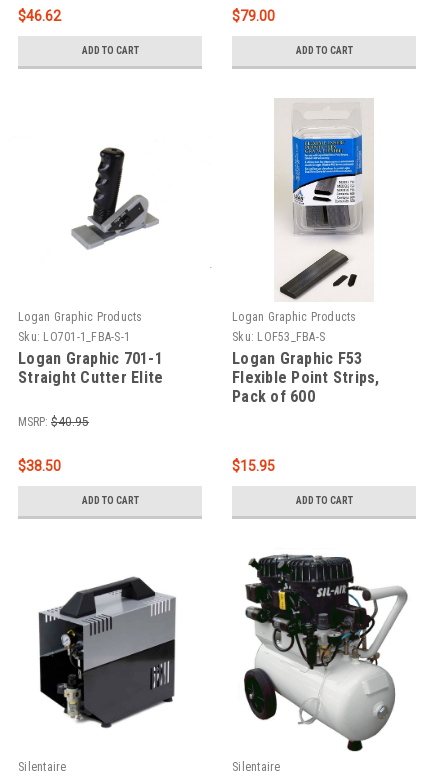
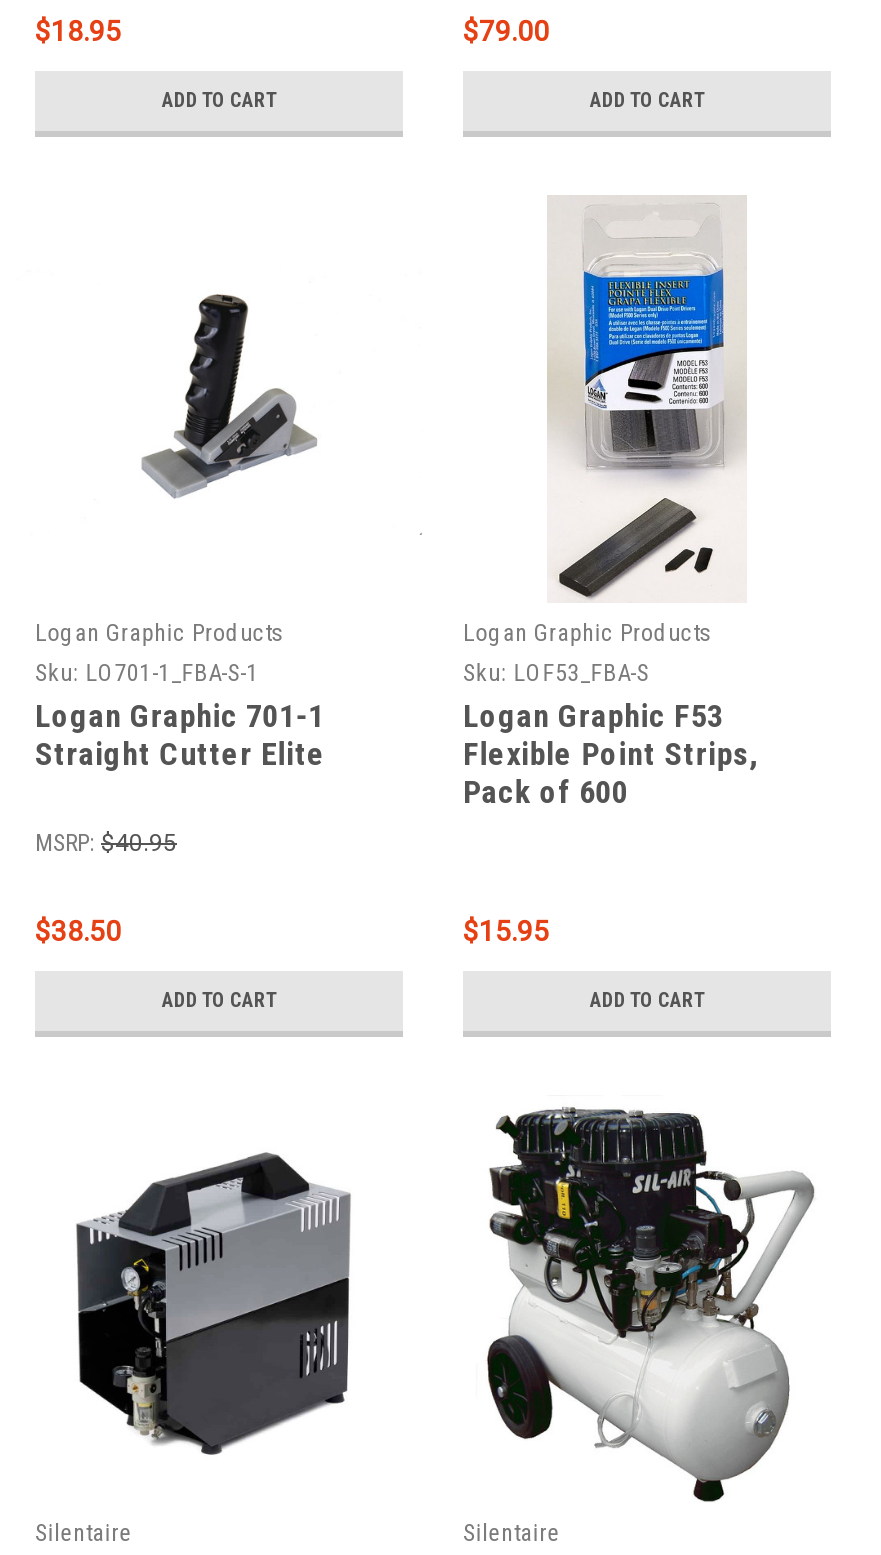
- $46.62
+ $18.95
